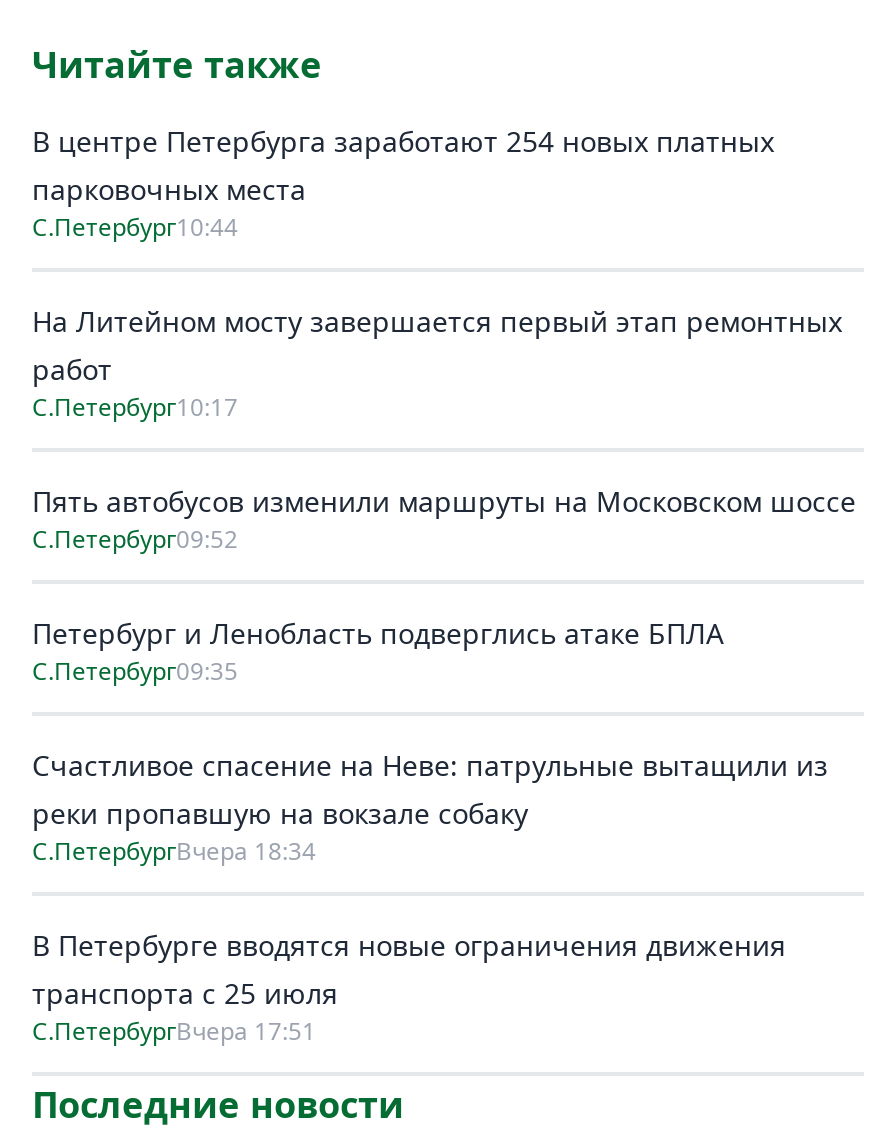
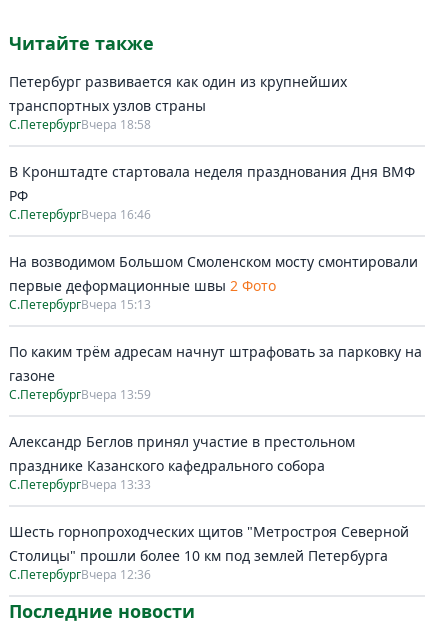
- В центре Петербурга заработают 254 новых платных
- парковочных места
- С.Петербург 10:44
+ Петербург развивается как один из крупнейших
+ транспортных узлов страны
+ С.Петербург Вчера 18:58

- На Литейном мосту завершается первый этап ремонтных
- работ
- С.Петербург 10:17
+ В Кронштадте стартовала неделя празднования Дня ВМФ
+ РФ
+ С.Петербург Вчера 16:46

- Пять автобусов изменили маршруты на Московском шоссе
- С.Петербург09:52
+ На возводимом Большом Смоленском мосту смонтировали
+ первые деформационные швы 2 Фото
+ С.ПетербургВчера 15:13

- Петербург и Ленобласть подверглись атаке БПЛА
- С.Петербург09:35
+ По каким трём адресам начнут штрафовать за парковку на
+ газоне
+ С.ПетербургВчера 13:59

- Счастливое спасение на Неве: патрульные вытащили из
- реки пропавшую на вокзале собаку
- С.ПетербургВчера 18:34
+ Александр Беглов принял участие в престольном
+ празднике Казанского кафедрального собора
+ С.ПетербургВчера 13:33

- В Петербурге вводятся новые ограничения движения
- транспорта с 25 июля
- С.ПетербургВчера 17:51
+ Шесть горнопроходческих щитов "Метростроя Северной
+ Столицы" прошли более 10 км под землей Петербурга
+ С.ПетербургВчера 12:36
